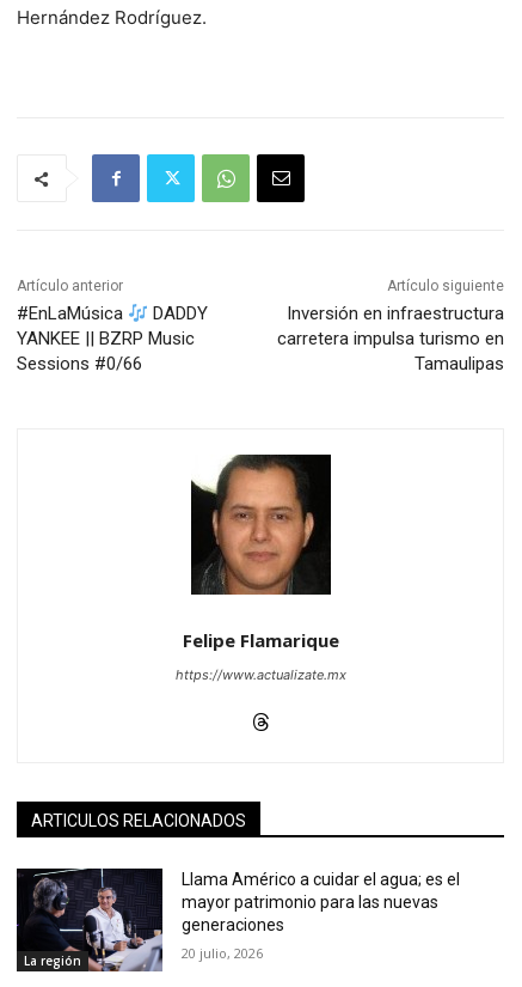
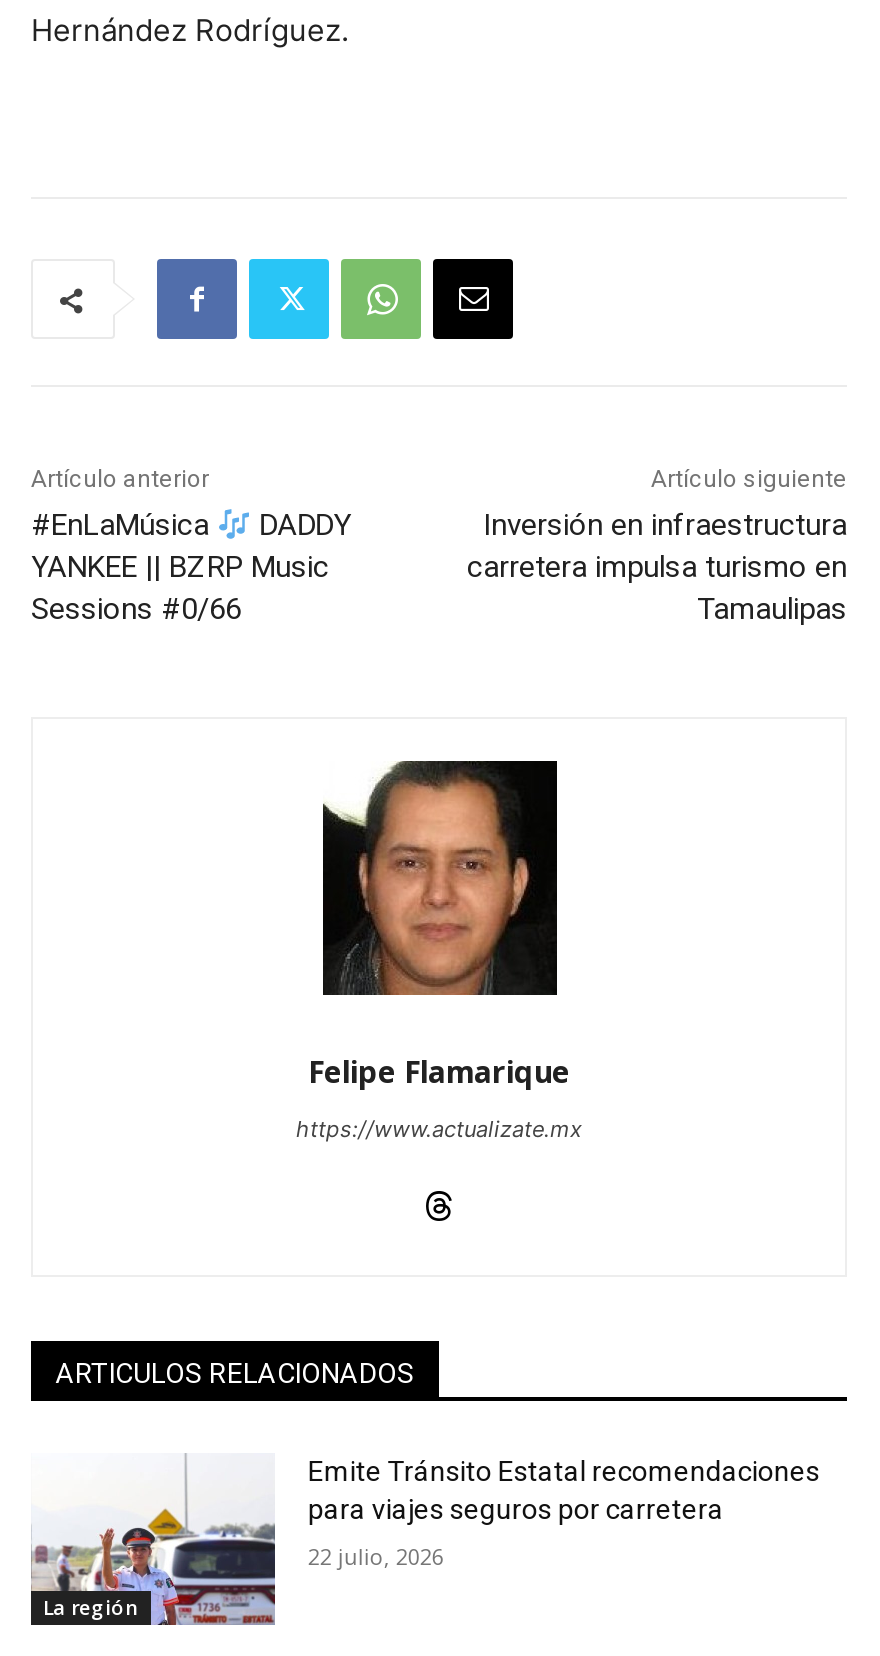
- [image]
- Llama Américo a cuidar el agua; es el
- mayor patrimonio para las nuevas
- generaciones
+ [image]
+ Emite Tránsito Estatal recomendaciones
+ para viajes seguros por carretera

- 20 julio, 2026
+ 22 julio, 2026
